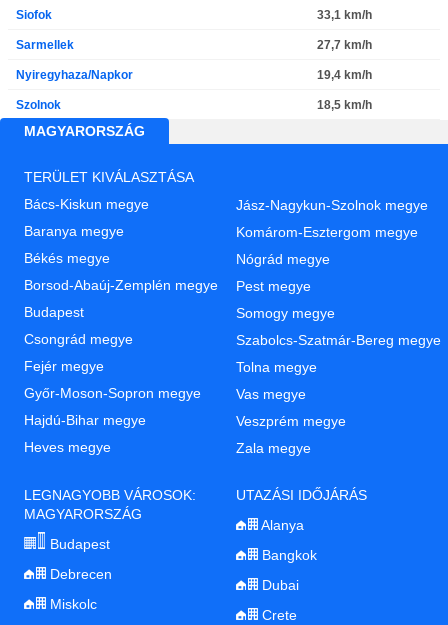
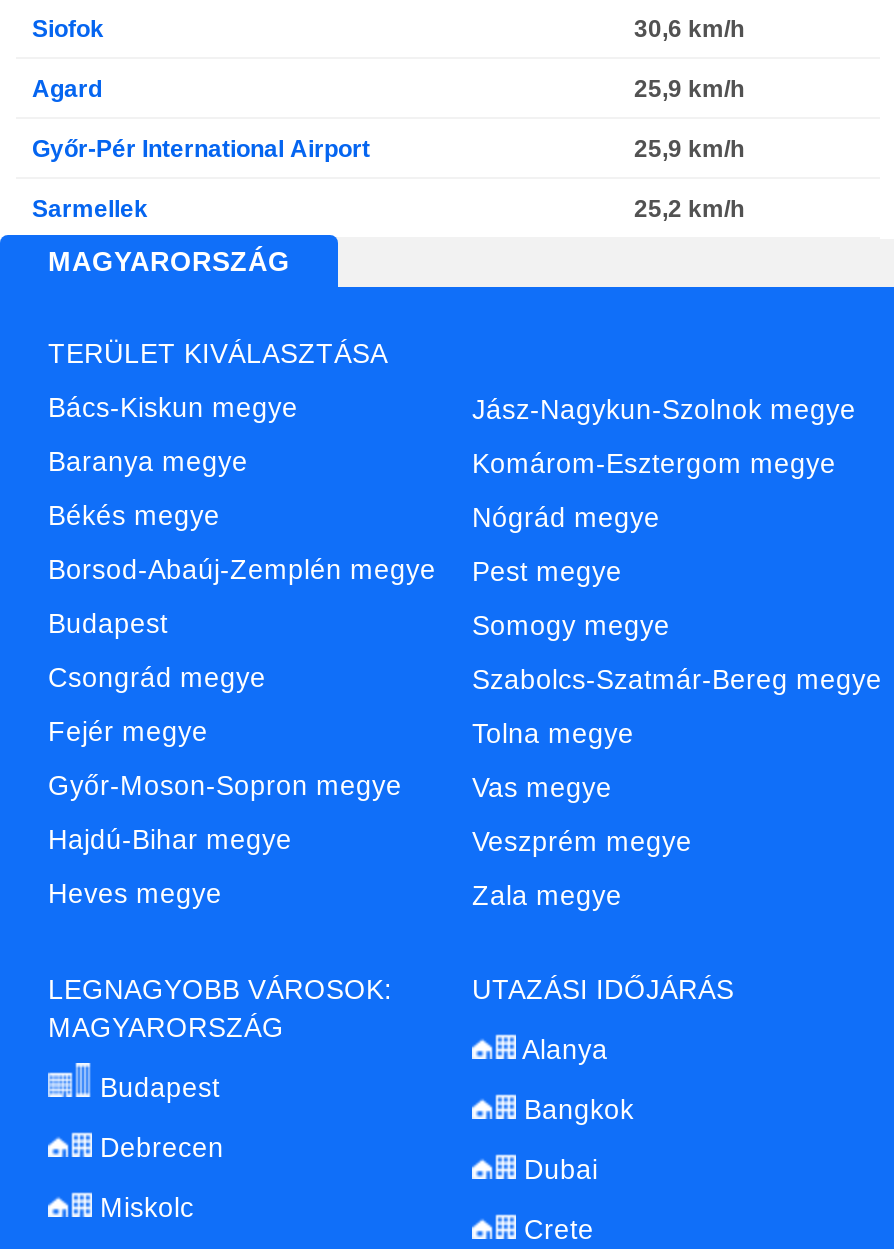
- 33,1 km/h
+ 30,6 km/h
+ Agard
+ 25,9 km/h
+ Győr-Pér International Airport
+ 25,9 km/h

- 27,7 km/h
- Nyiregyhaza/napkor
- 19,4 km/h
- Szolnok
- 18,5 km/h
+ 25,2 km/h

moved down: Sarmellek
